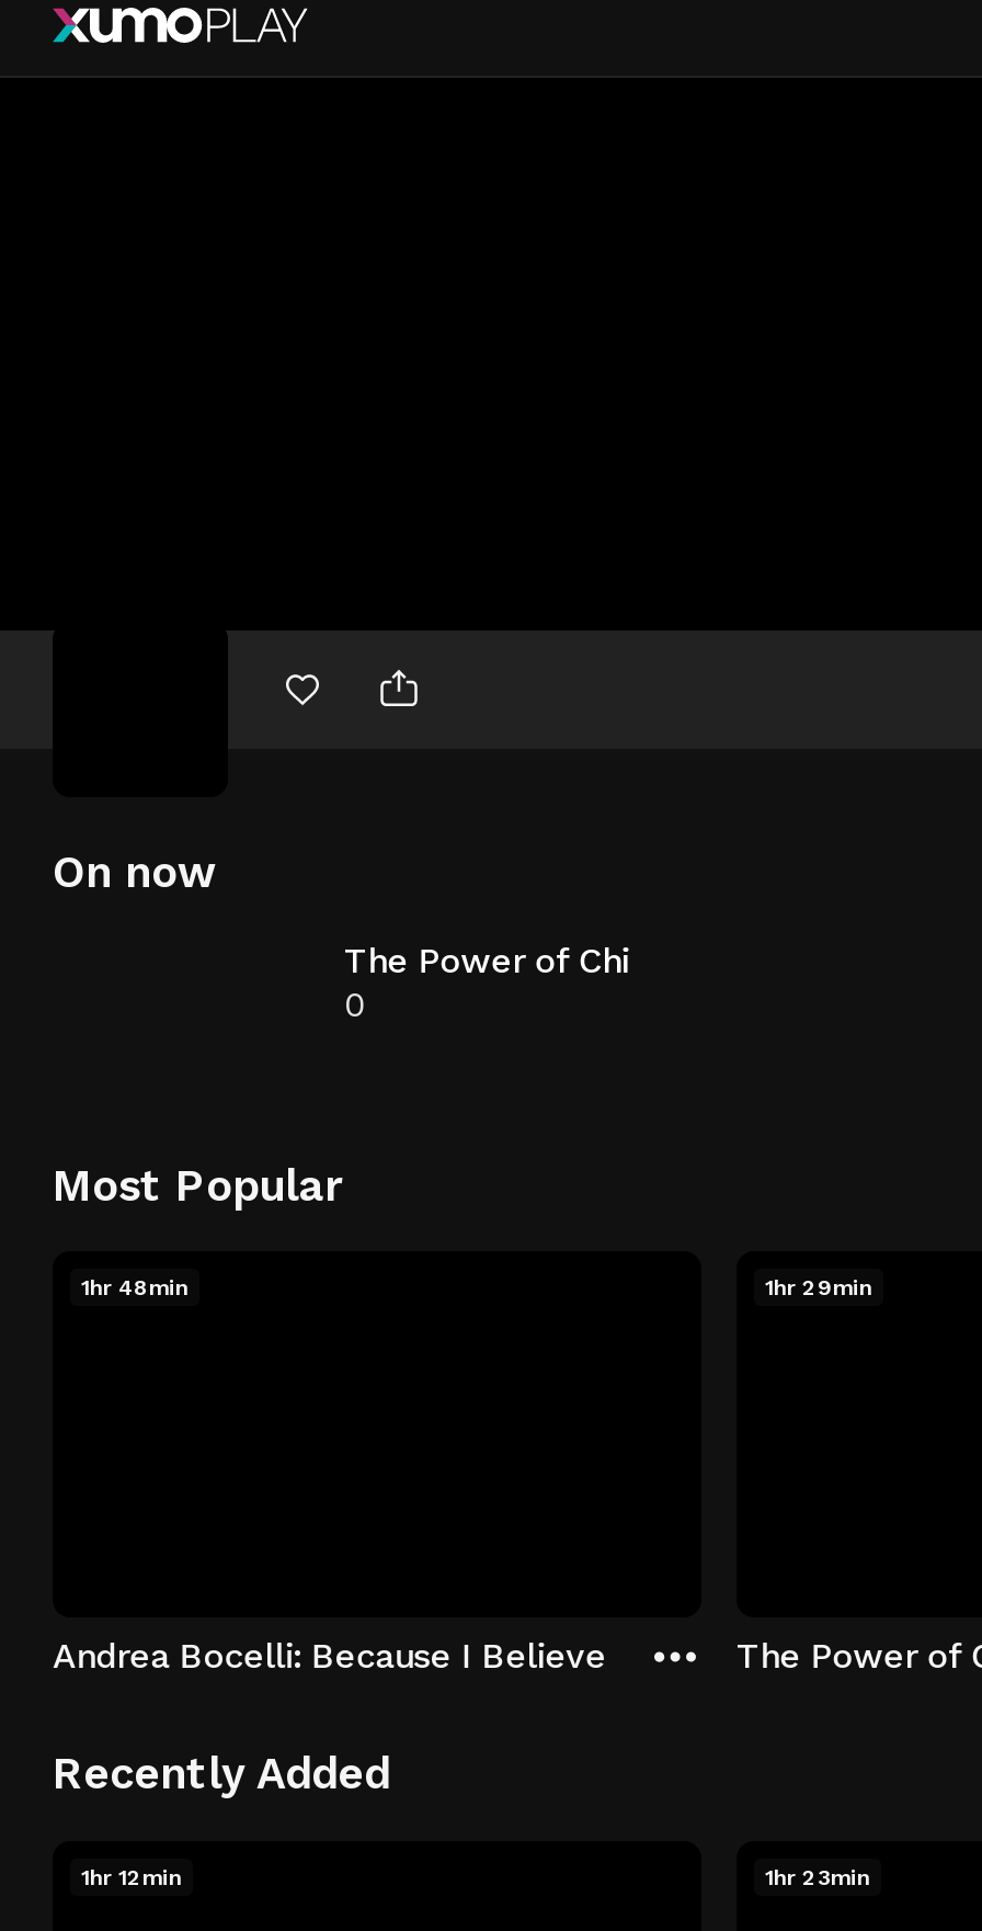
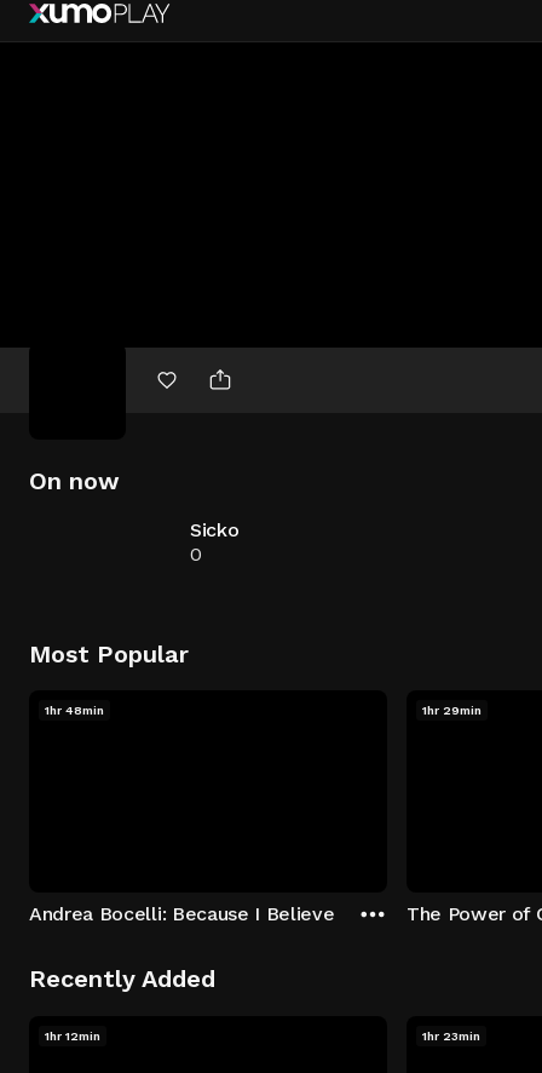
- The Power of Chi
+ Sicko
